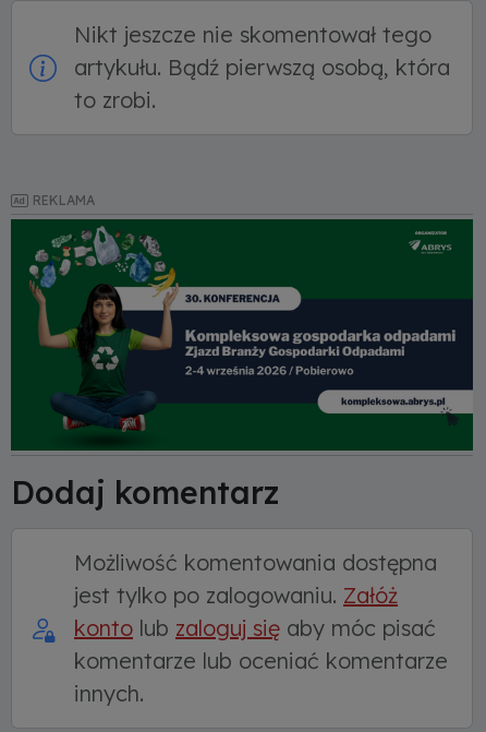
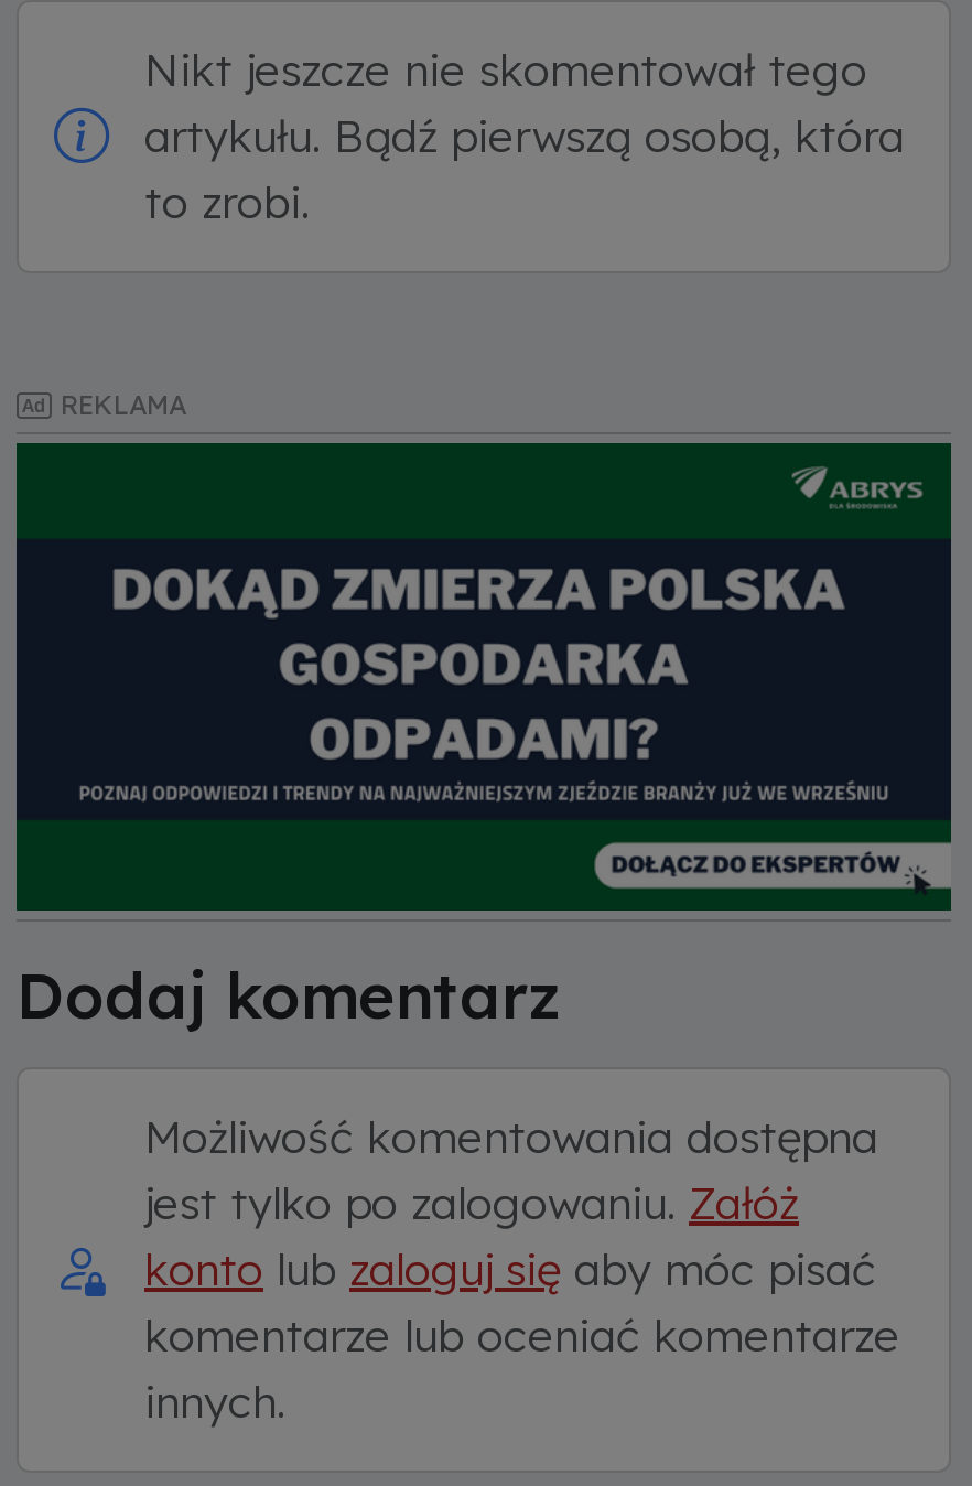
- [image]
+ [image]
